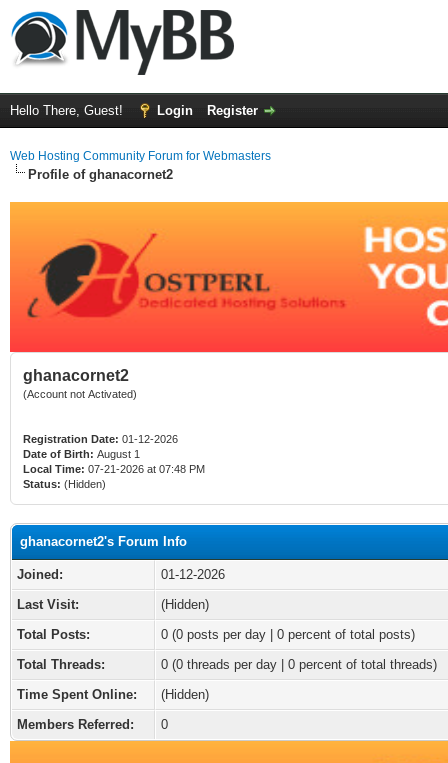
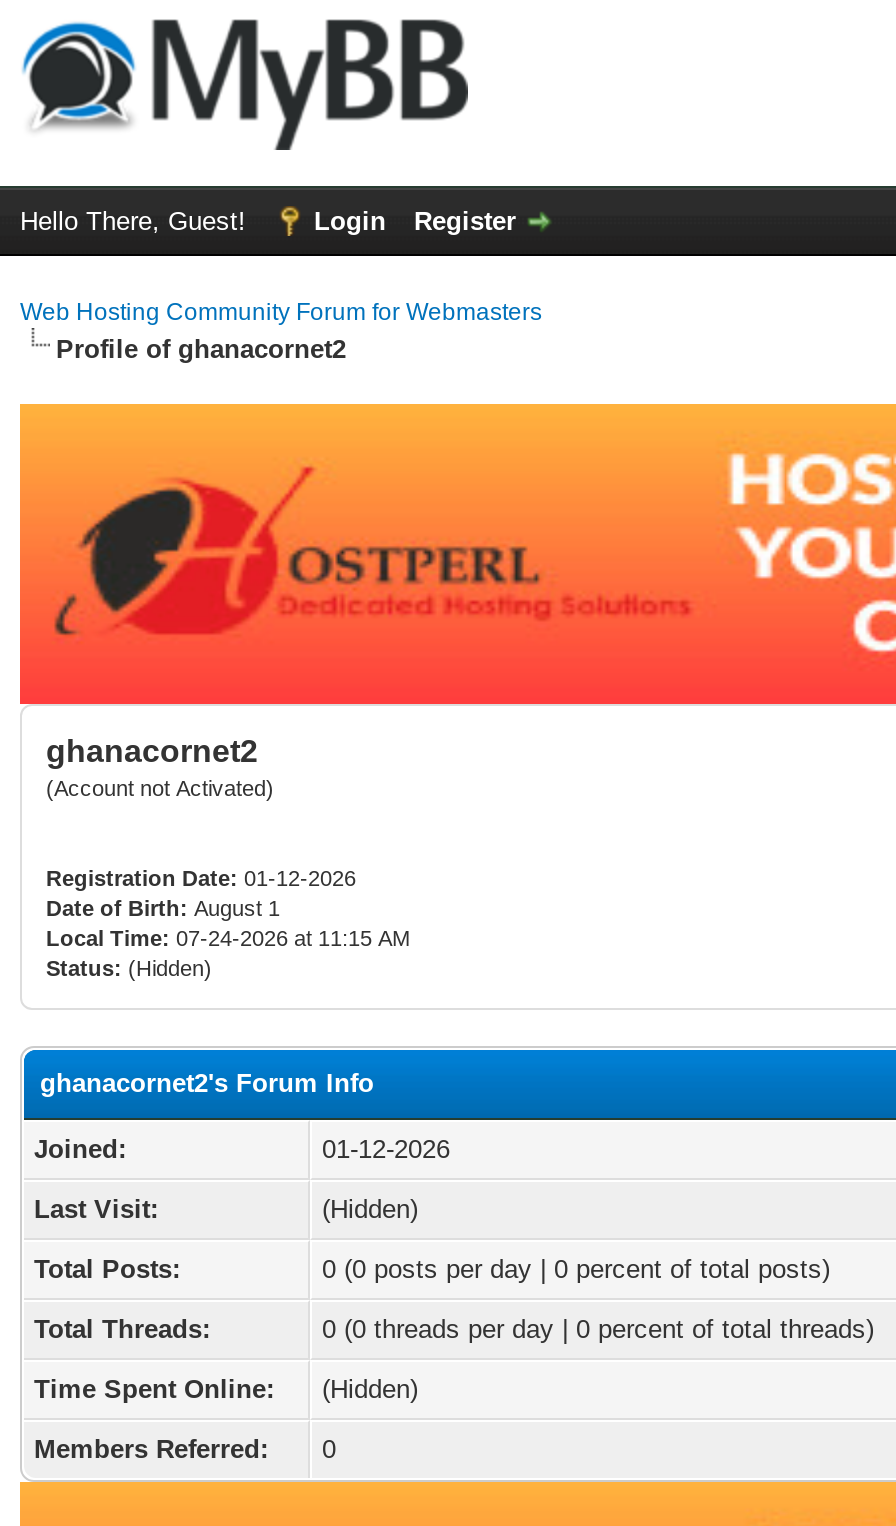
- Local Time: 07-21-2026 at 07:48 PM
+ Local Time: 07-24-2026 at 11:15 AM
